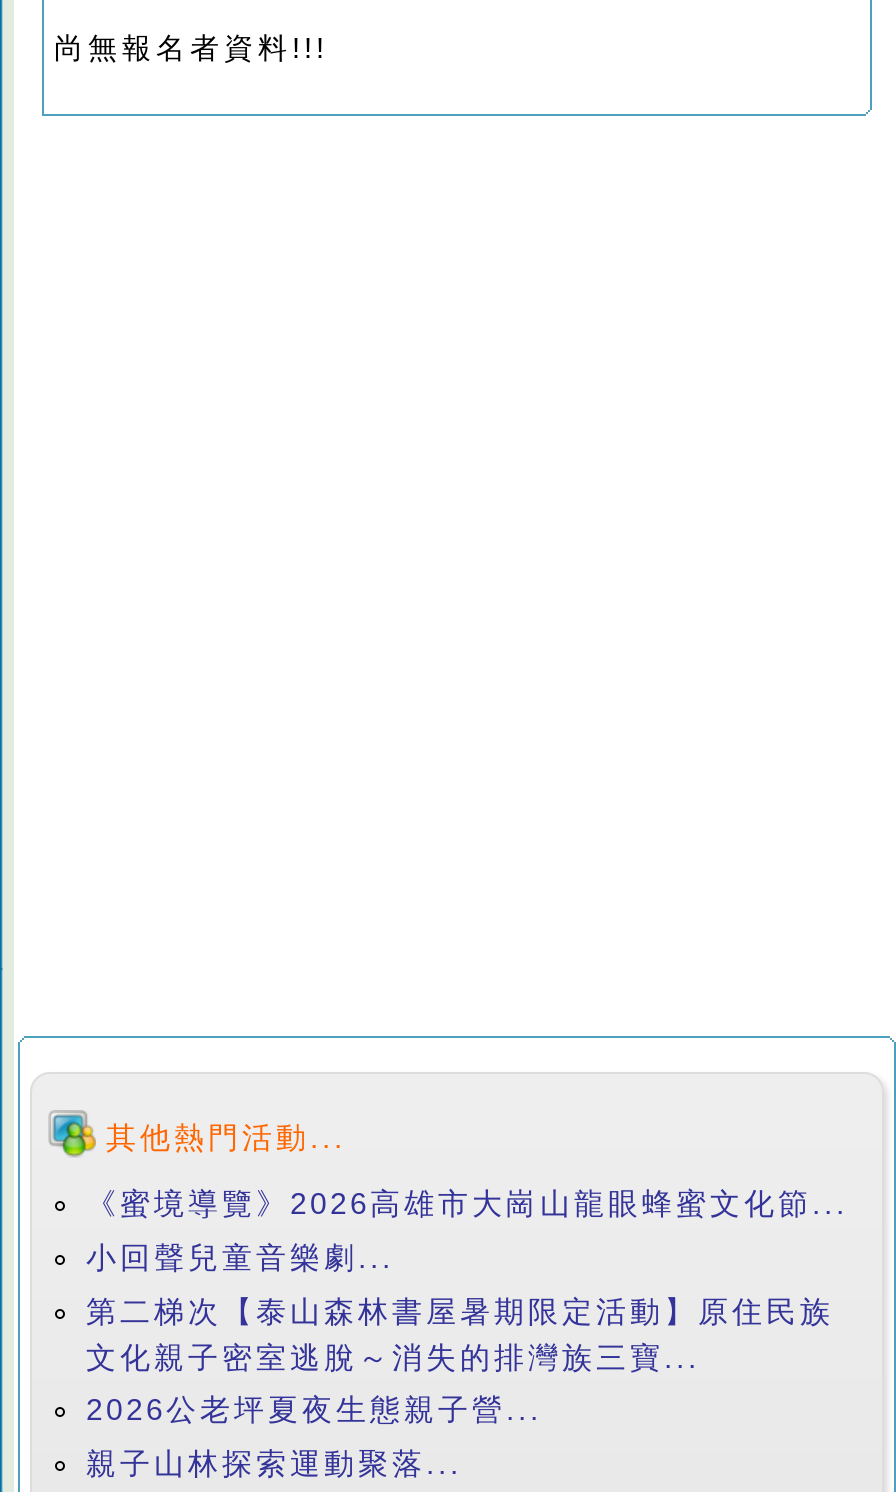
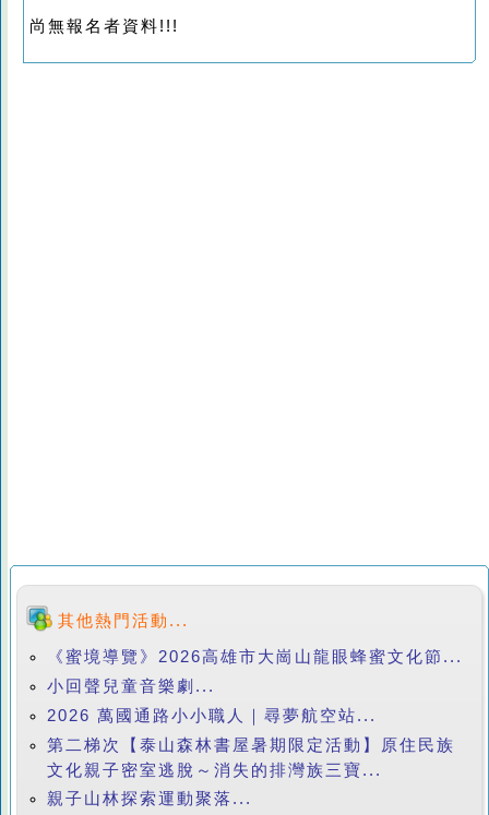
+ 2026 萬國通路小小職人｜尋夢航空站...

moved down: 第二梯次【泰山森林書屋暑期限定活動】原住民族 | 文化親子密室逃脫～消失的排灣族三寶...

- 2026公老坪夏夜生態親子營...
